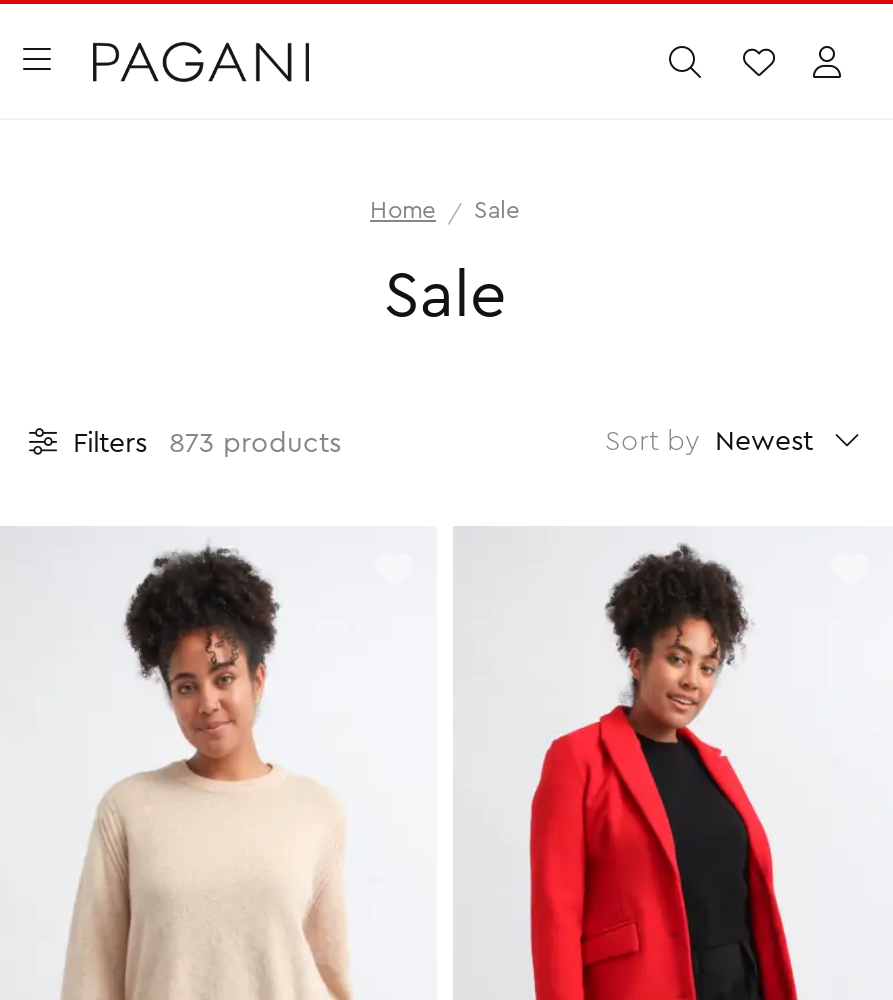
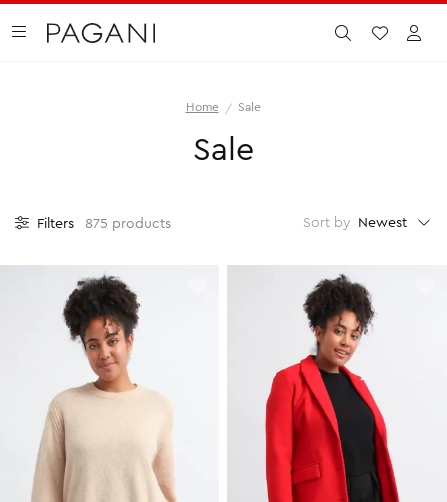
- Filters 873 products
+ Filters 875 products
